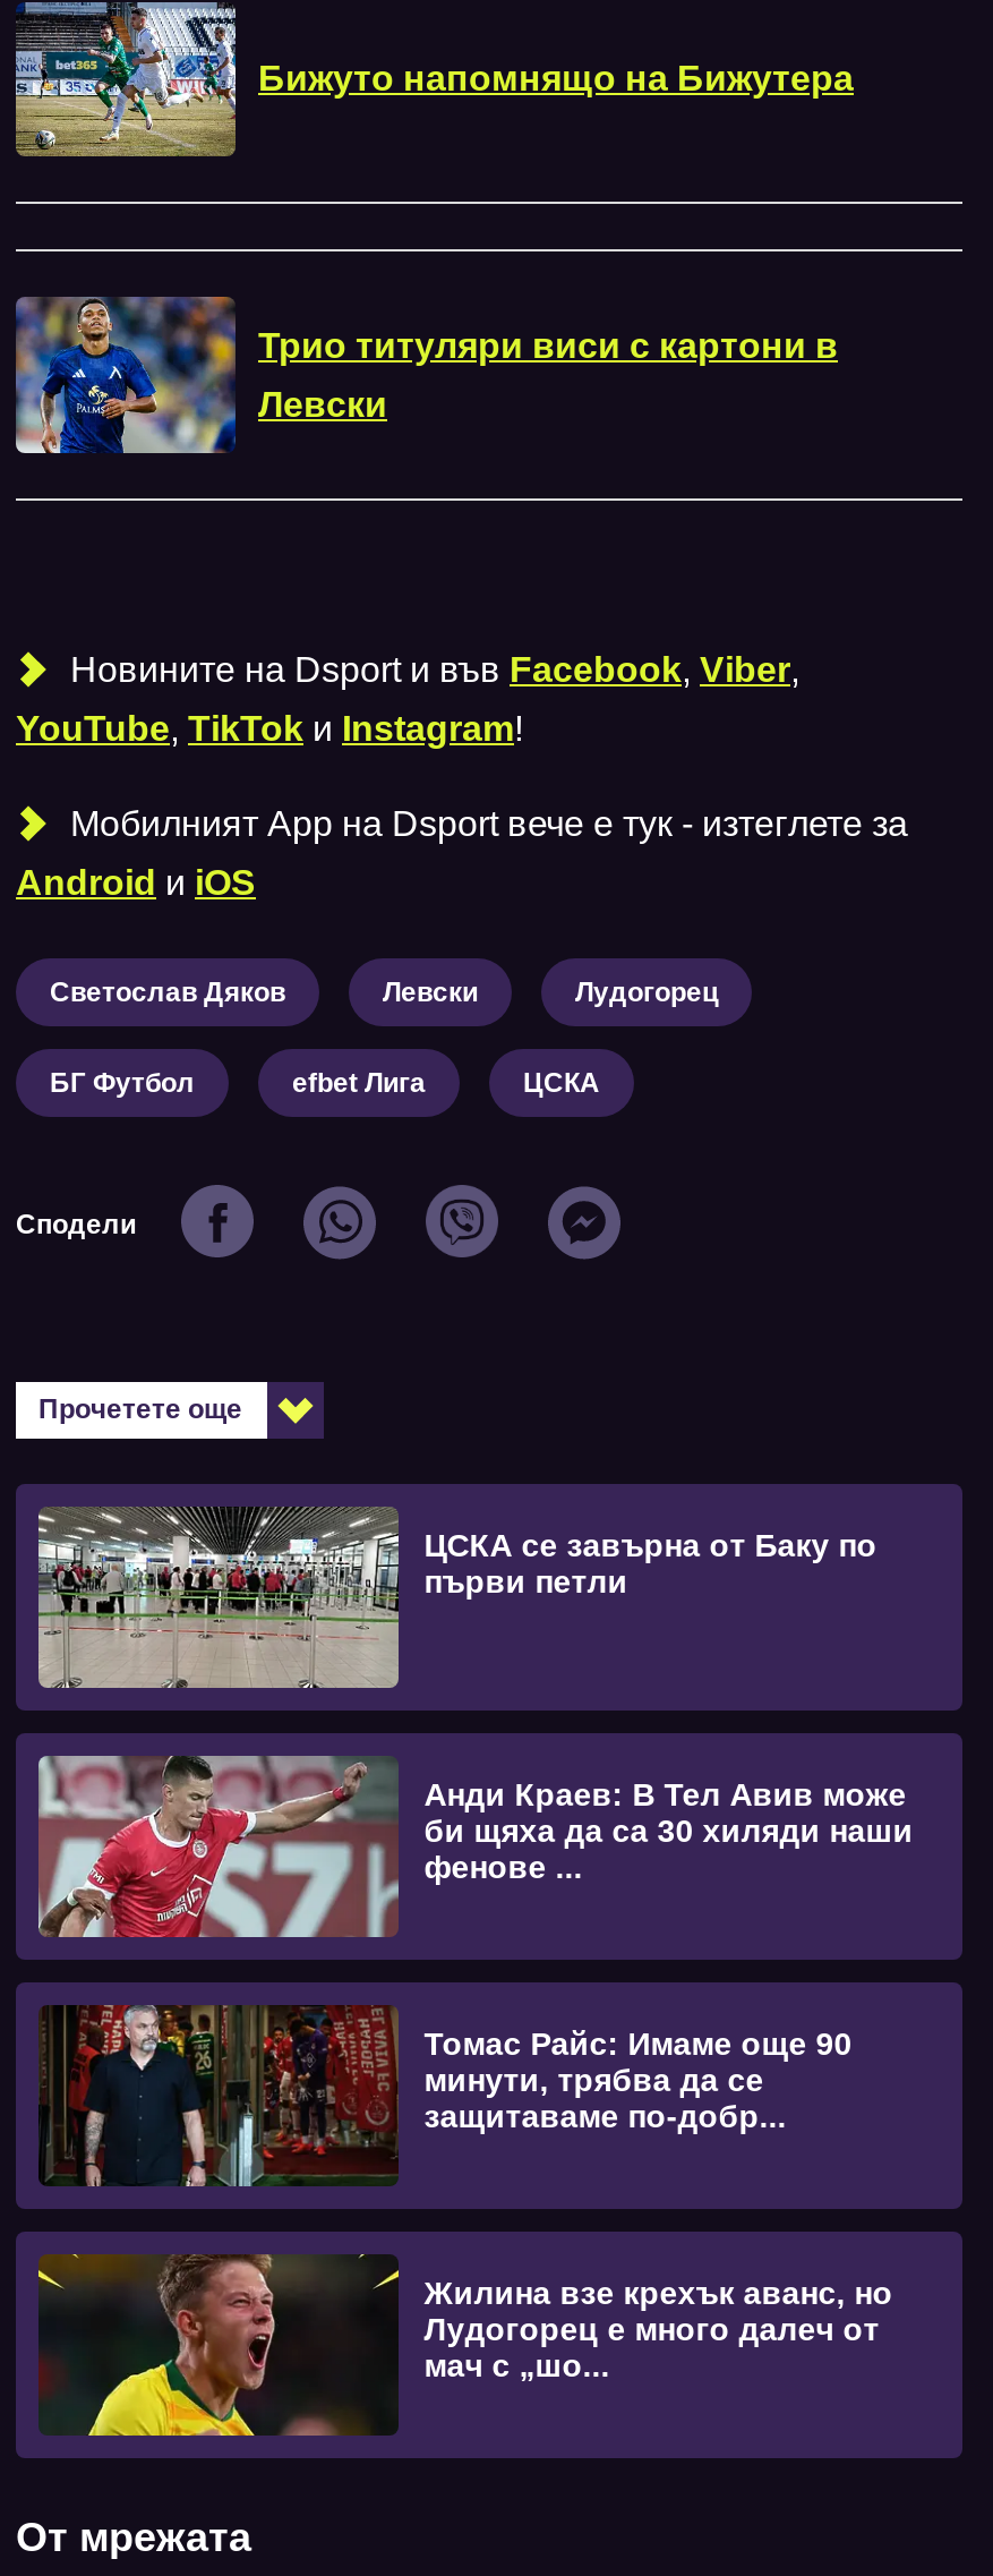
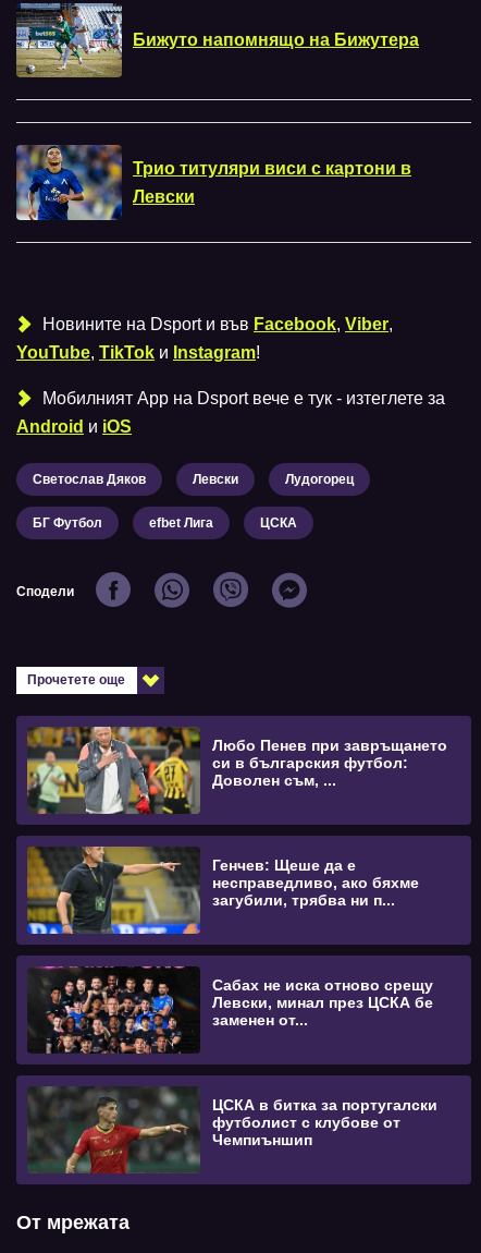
- [image]
- ЦСКА се завърна от Баку по
- първи петли
+ [image]
+ Любо Пенев при завръщането
+ си в българския футбол:
+ Доволен съм, ...

- [image]
- Анди Краев: В Тел Авив може
- би щяха да са 30 хиляди наши
- фенове ...
+ [image]
+ Генчев: Щеше да е
+ несправедливо, ако бяхме
+ загубили, трябва ни п...

- [image]
- Томас Райс: Имаме още 90
- минути, трябва да се
- защитаваме по-добр...
+ [image]
+ Сабах не иска отново срещу
+ Левски, минал през ЦСКА бе
+ заменен от...

- [image]
- Жилина взе крехък аванс, но
- Лудогорец е много далеч от
- мач с „шо...
+ [image]
+ ЦСКА в битка за португалски
+ футболист с клубове от
+ Чемпиъншип
